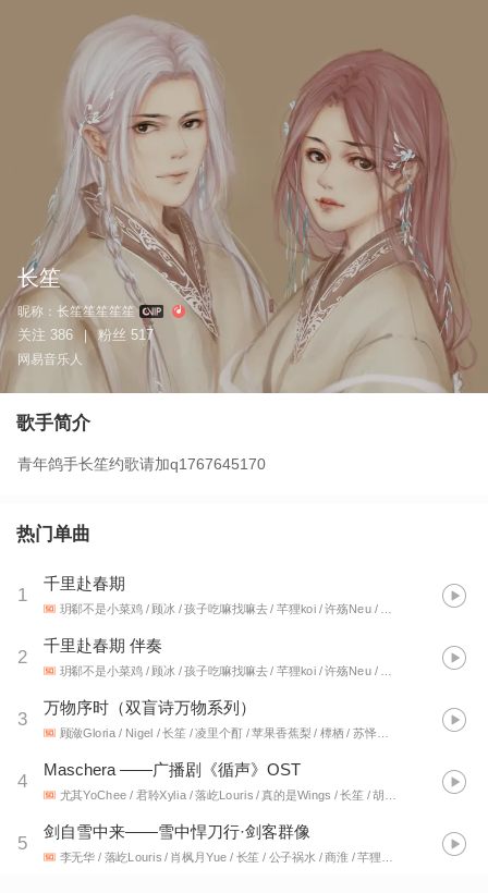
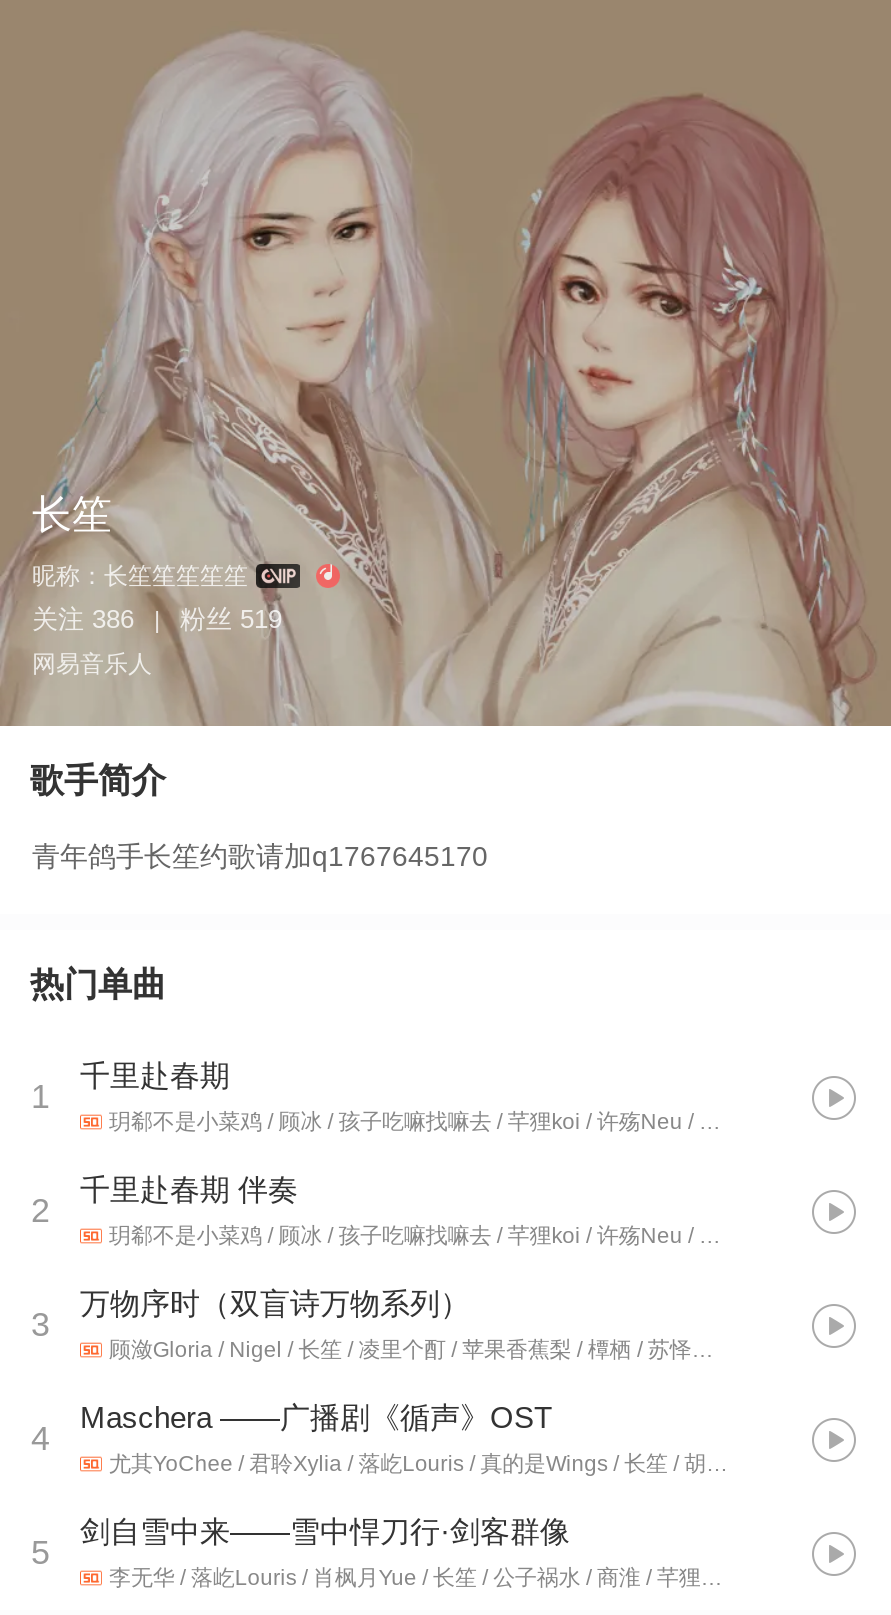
- 粉丝 517
+ 粉丝 519
